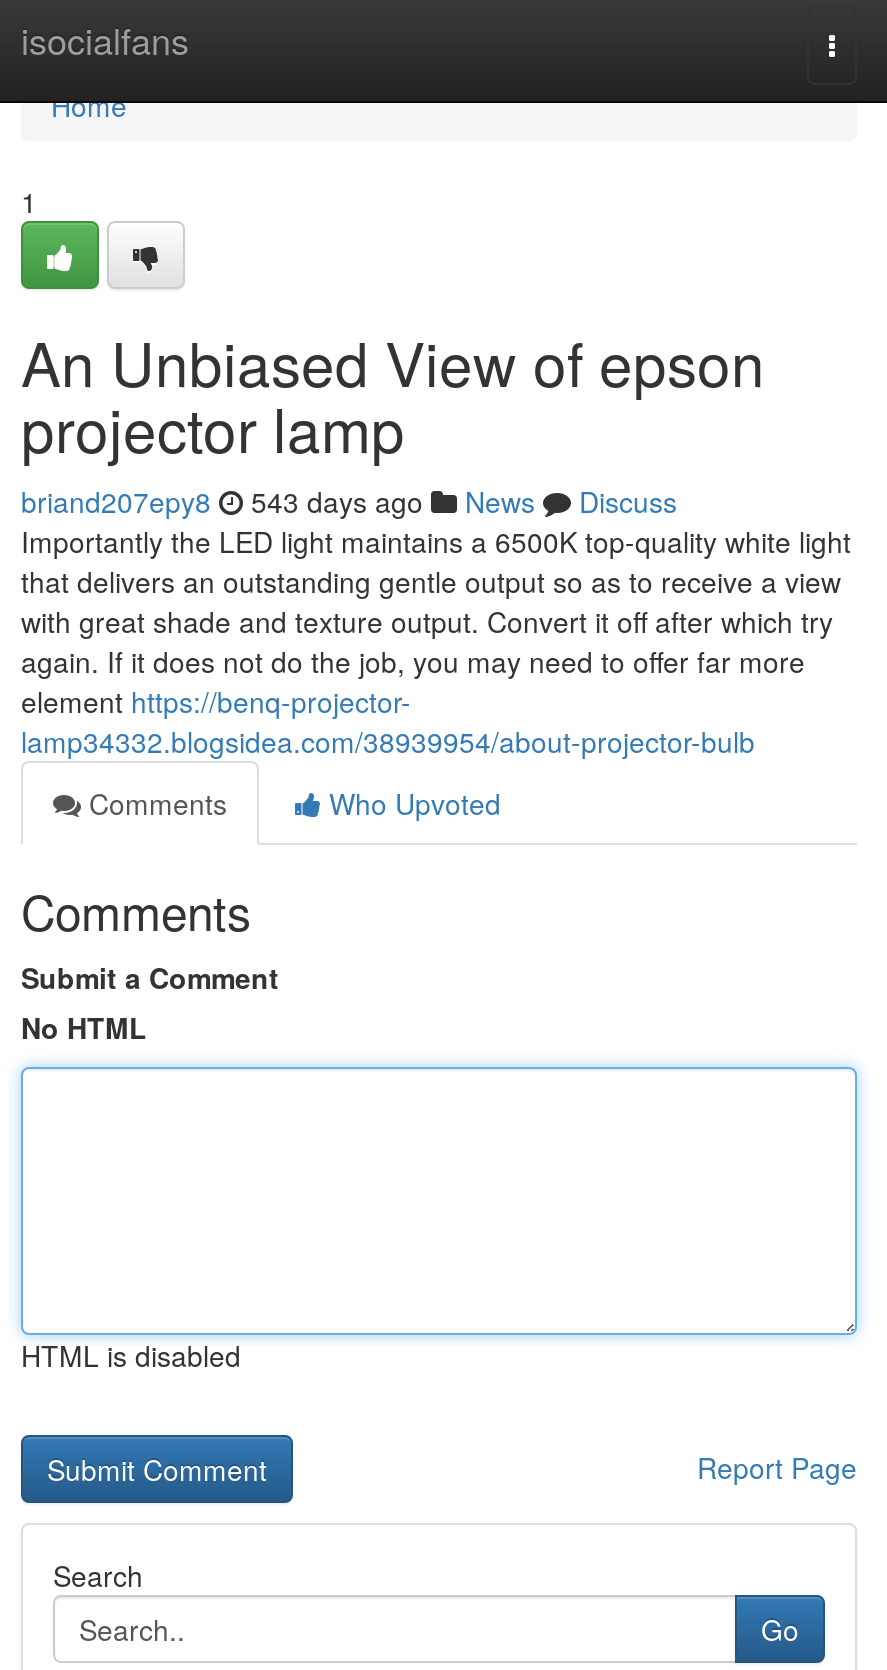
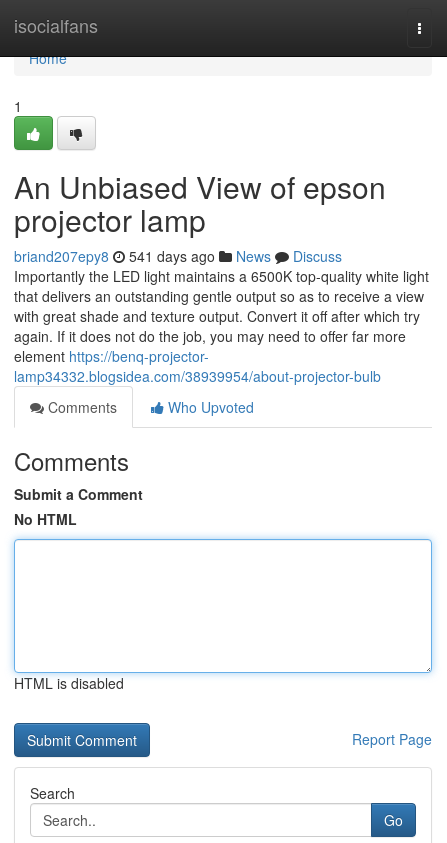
- briand207epy8 543 days ago News Discuss
+ briand207epy8 541 days ago News Discuss
